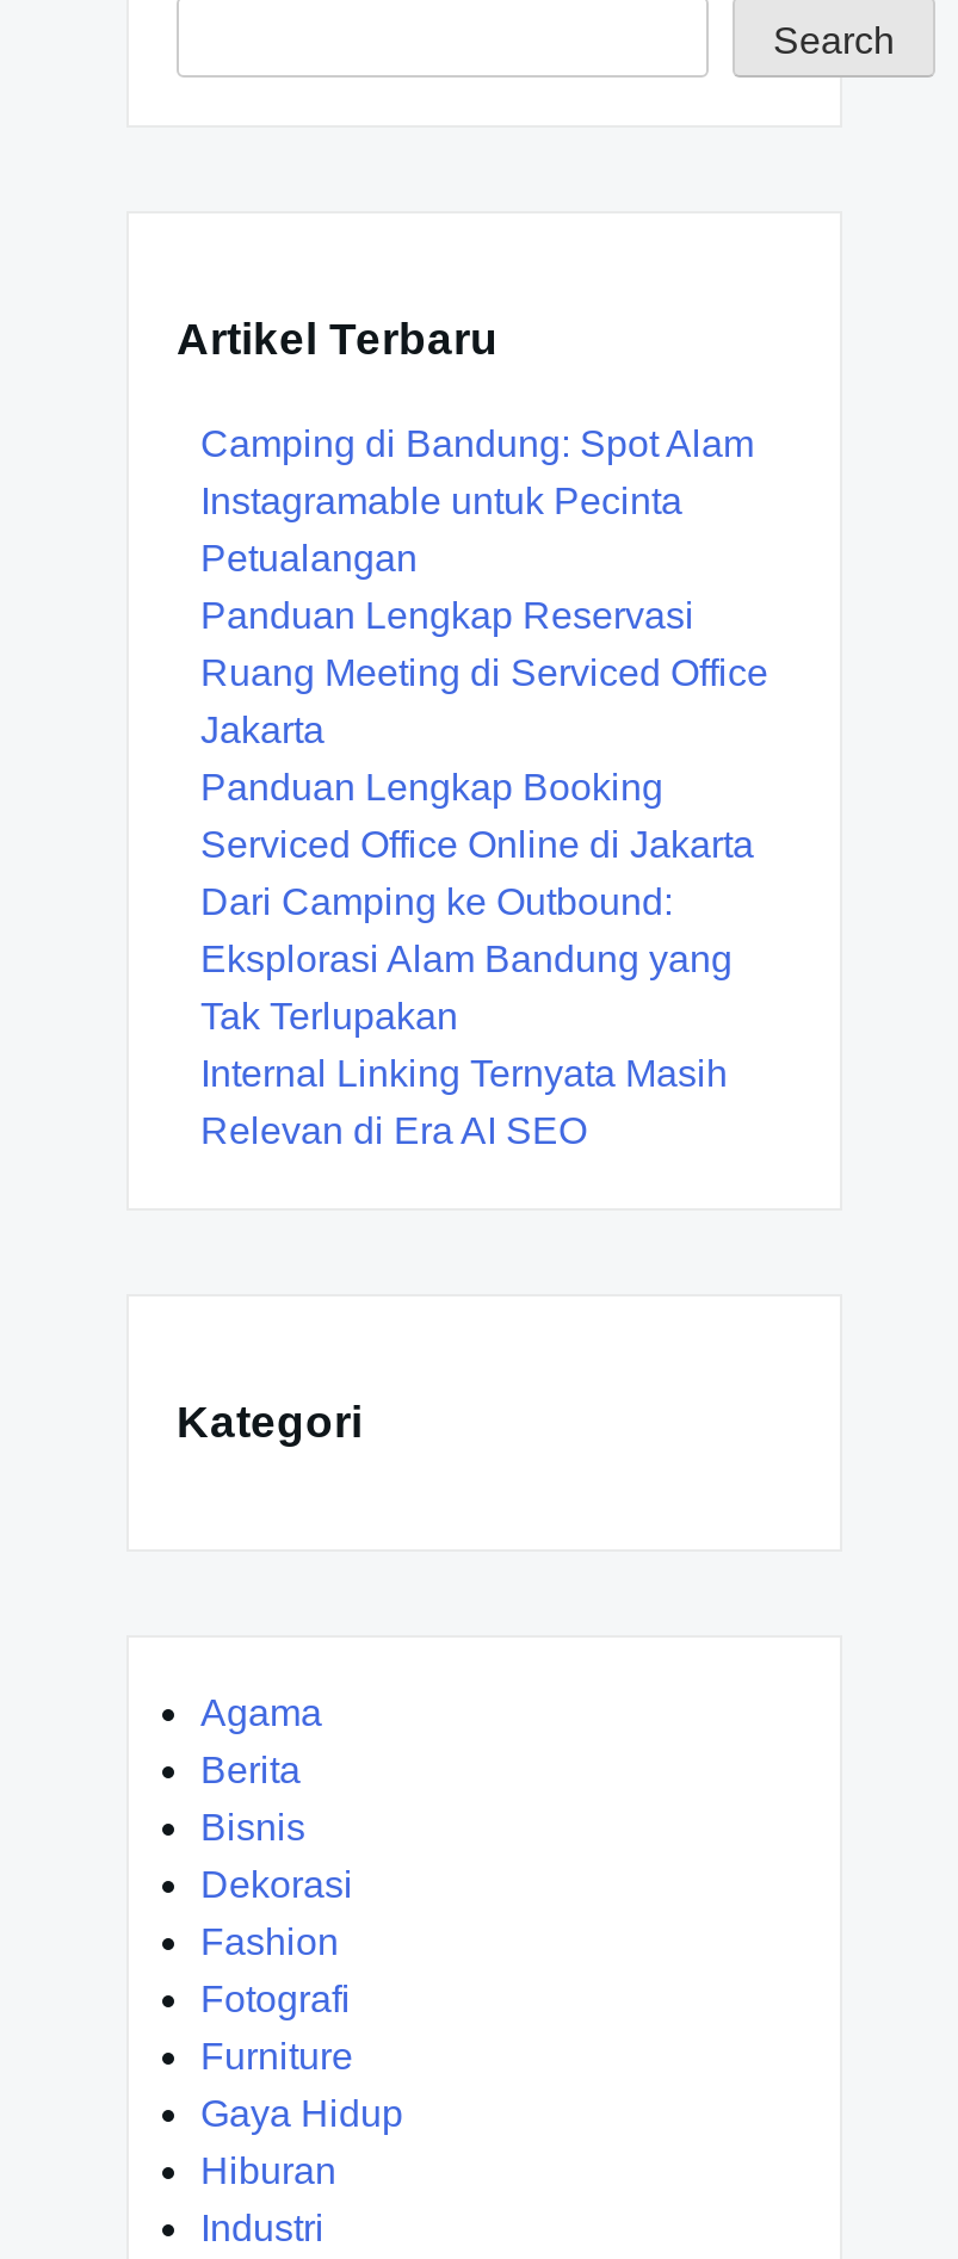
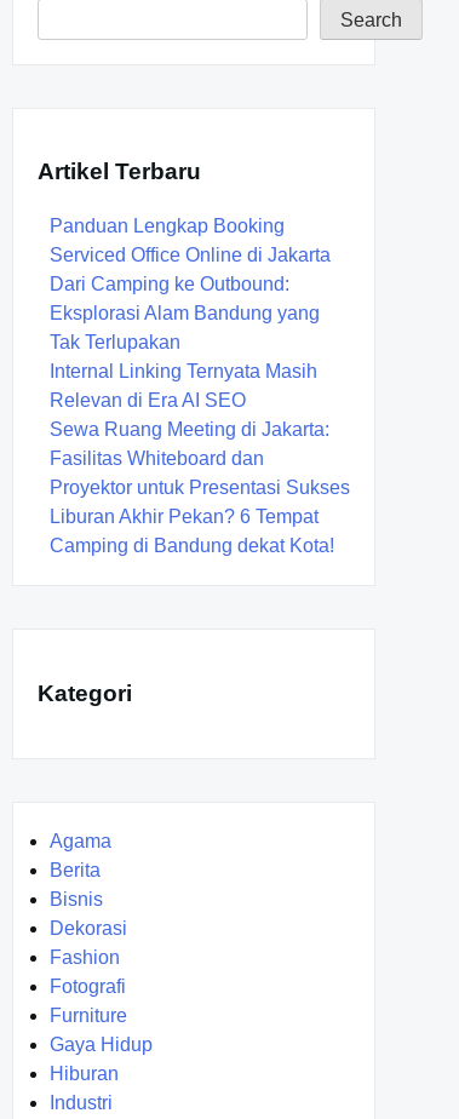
- Camping di Bandung: Spot Alam
- Instagramable untuk Pecinta
- Petualangan
- Panduan Lengkap Reservasi
- Ruang Meeting di Serviced Office
- Jakarta

moved up: Panduan Lengkap Booking | Serviced Office Online di Jakarta | Dari Camping ke Outbound: | Eksplorasi Alam Bandung yang | Tak Terlupakan | Internal Linking Ternyata Masih | Relevan di Era AI SEO

+ Sewa Ruang Meeting di Jakarta:
+ Fasilitas Whiteboard dan
+ Proyektor untuk Presentasi Sukses
+ Liburan Akhir Pekan? 6 Tempat
+ Camping di Bandung dekat Kota!
